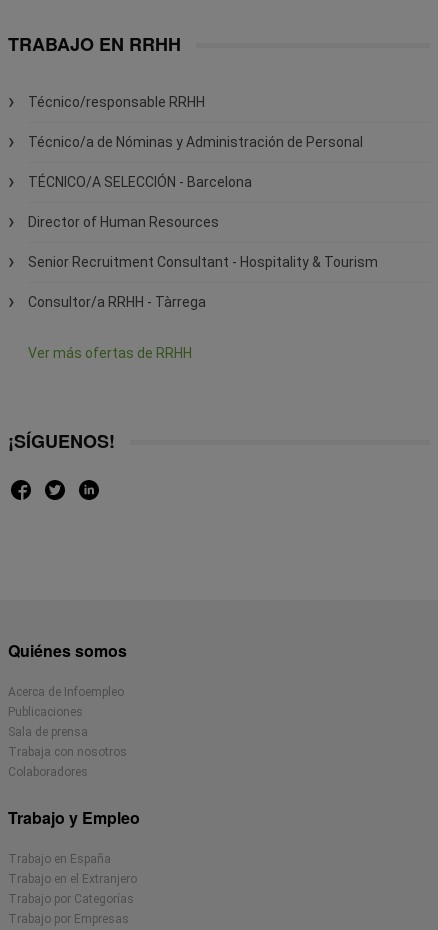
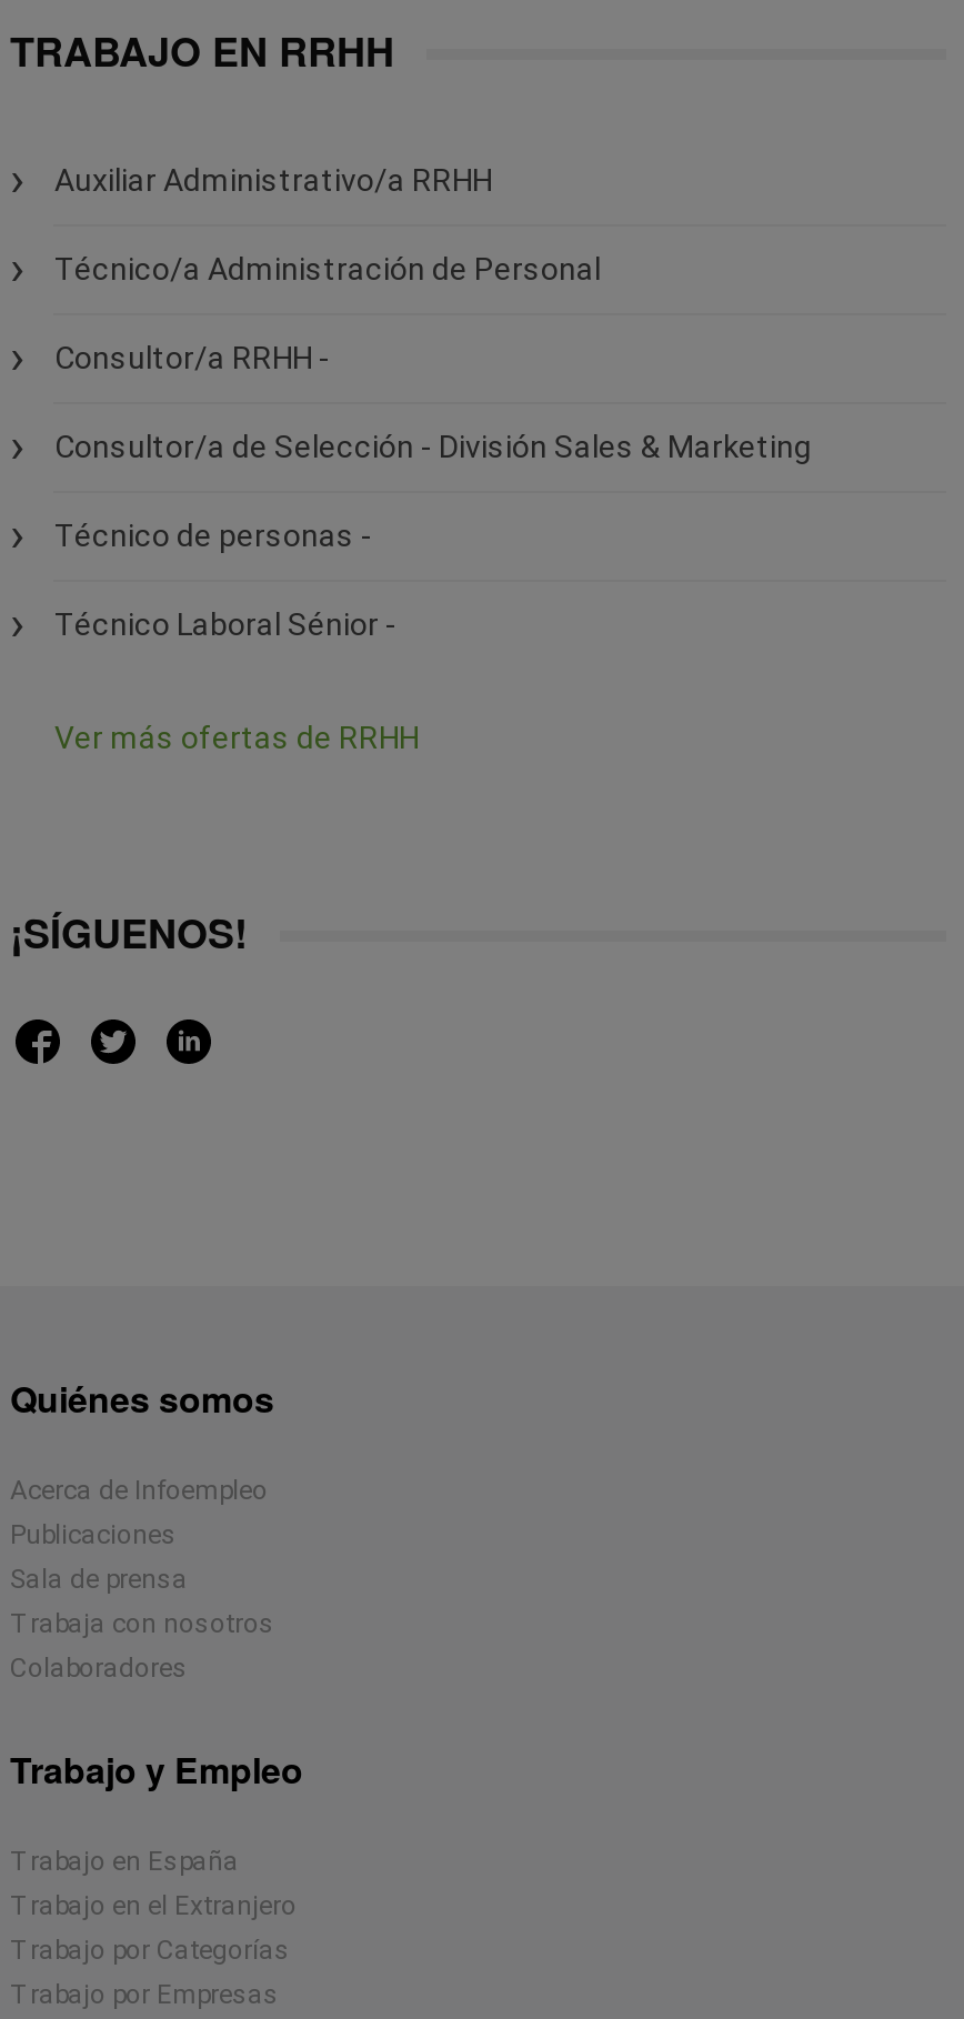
- Técnico/responsable RRHH
+ Auxiliar Administrativo/a RRHH

- Técnico/a de Nóminas y Administración de Personal
+ Técnico/a Administración de Personal

- TÉCNICO/A SELECCIÓN - Barcelona
+ Consultor/a RRHH -

- Director of Human Resources
+ Consultor/a de Selección - División Sales & Marketing

- Senior Recruitment Consultant - Hospitality & Tourism
+ Técnico de personas -

- Consultor/a RRHH - Tàrrega
+ Técnico Laboral Sénior -
